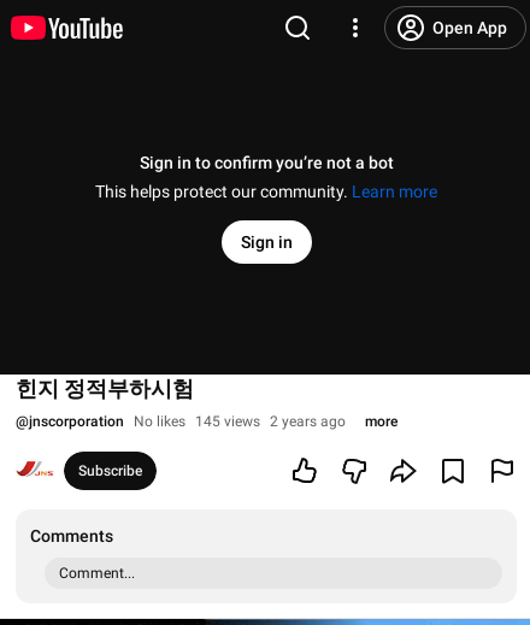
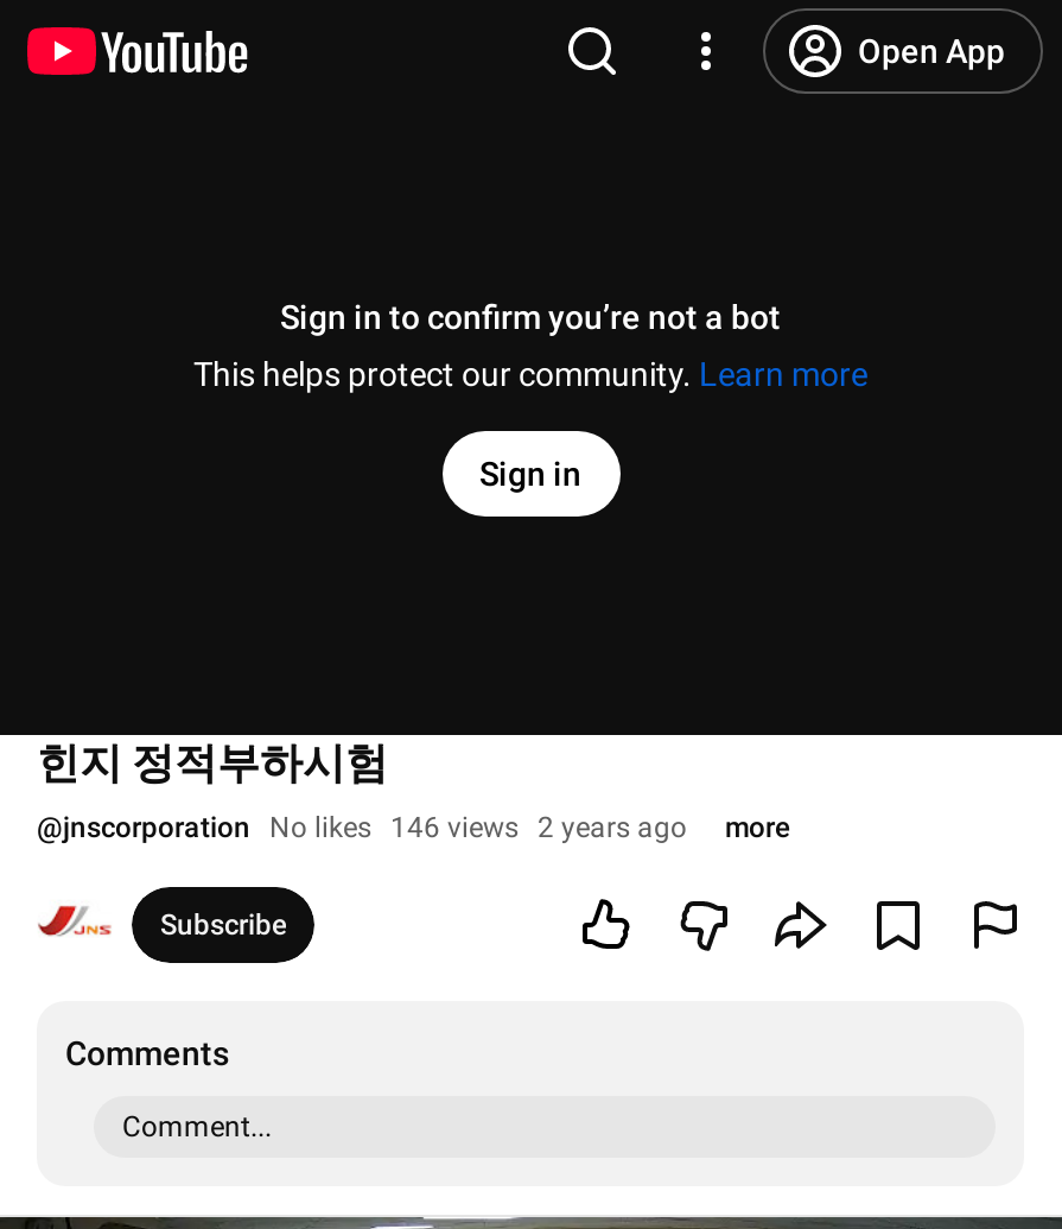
- @jnscorporation No likes 145 views 2 years ago
+ @jnscorporation No likes 146 views 2 years ago
